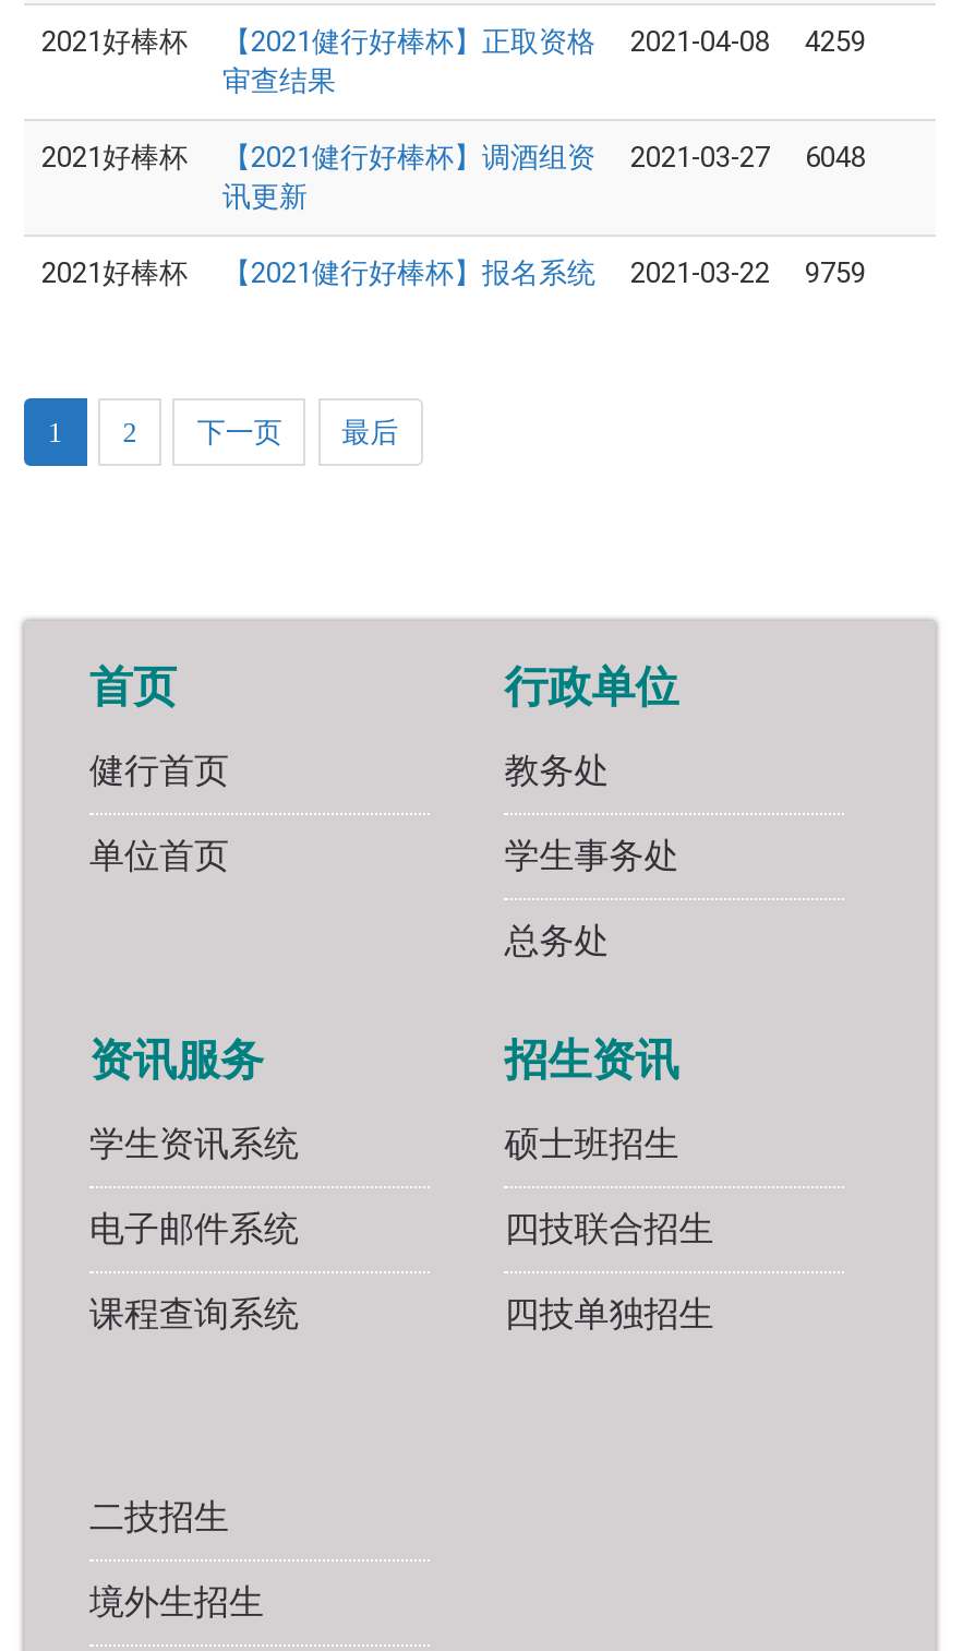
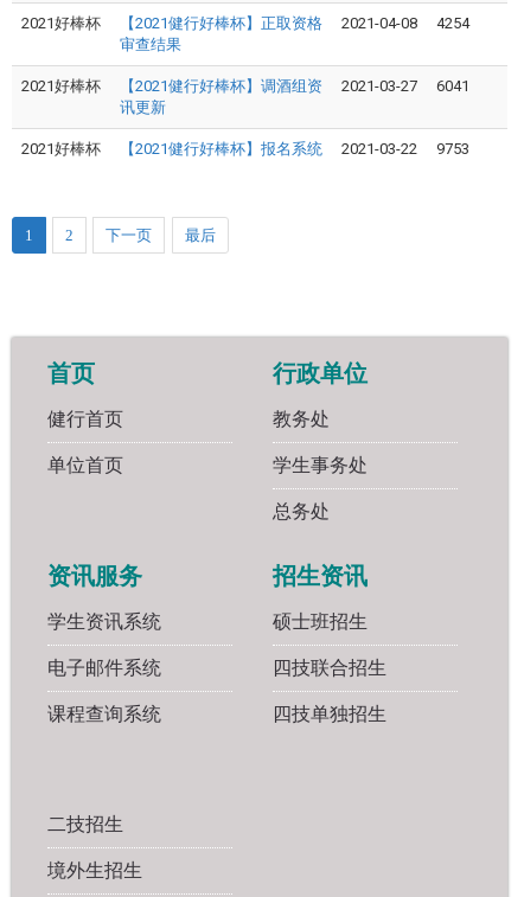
- 2021好棒杯 【2021健行好棒杯】正取资格 2021-04-08 4259
+ 2021好棒杯 【2021健行好棒杯】正取资格 2021-04-08 4254

- 2021好棒杯 【2021健行好棒杯】调酒组资 2021-03-27 6048
+ 2021好棒杯 【2021健行好棒杯】调酒组资 2021-03-27 6041

- 2021好棒杯 【2021健行好棒杯】报名系统 2021-03-22 9759
+ 2021好棒杯 【2021健行好棒杯】报名系统 2021-03-22 9753
